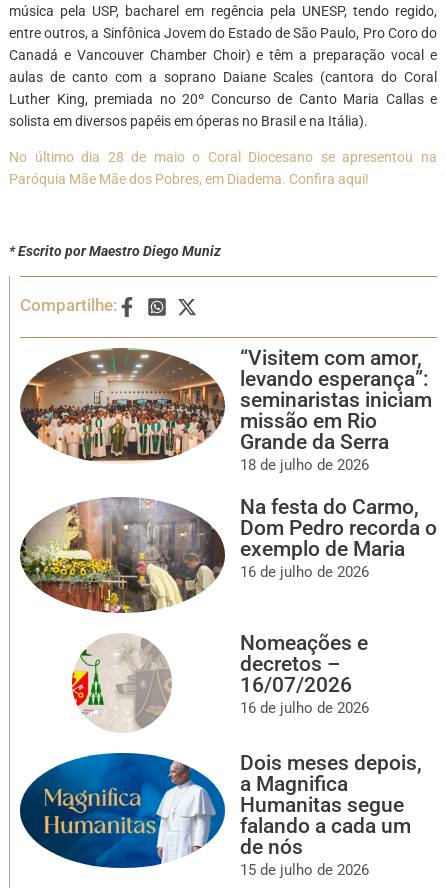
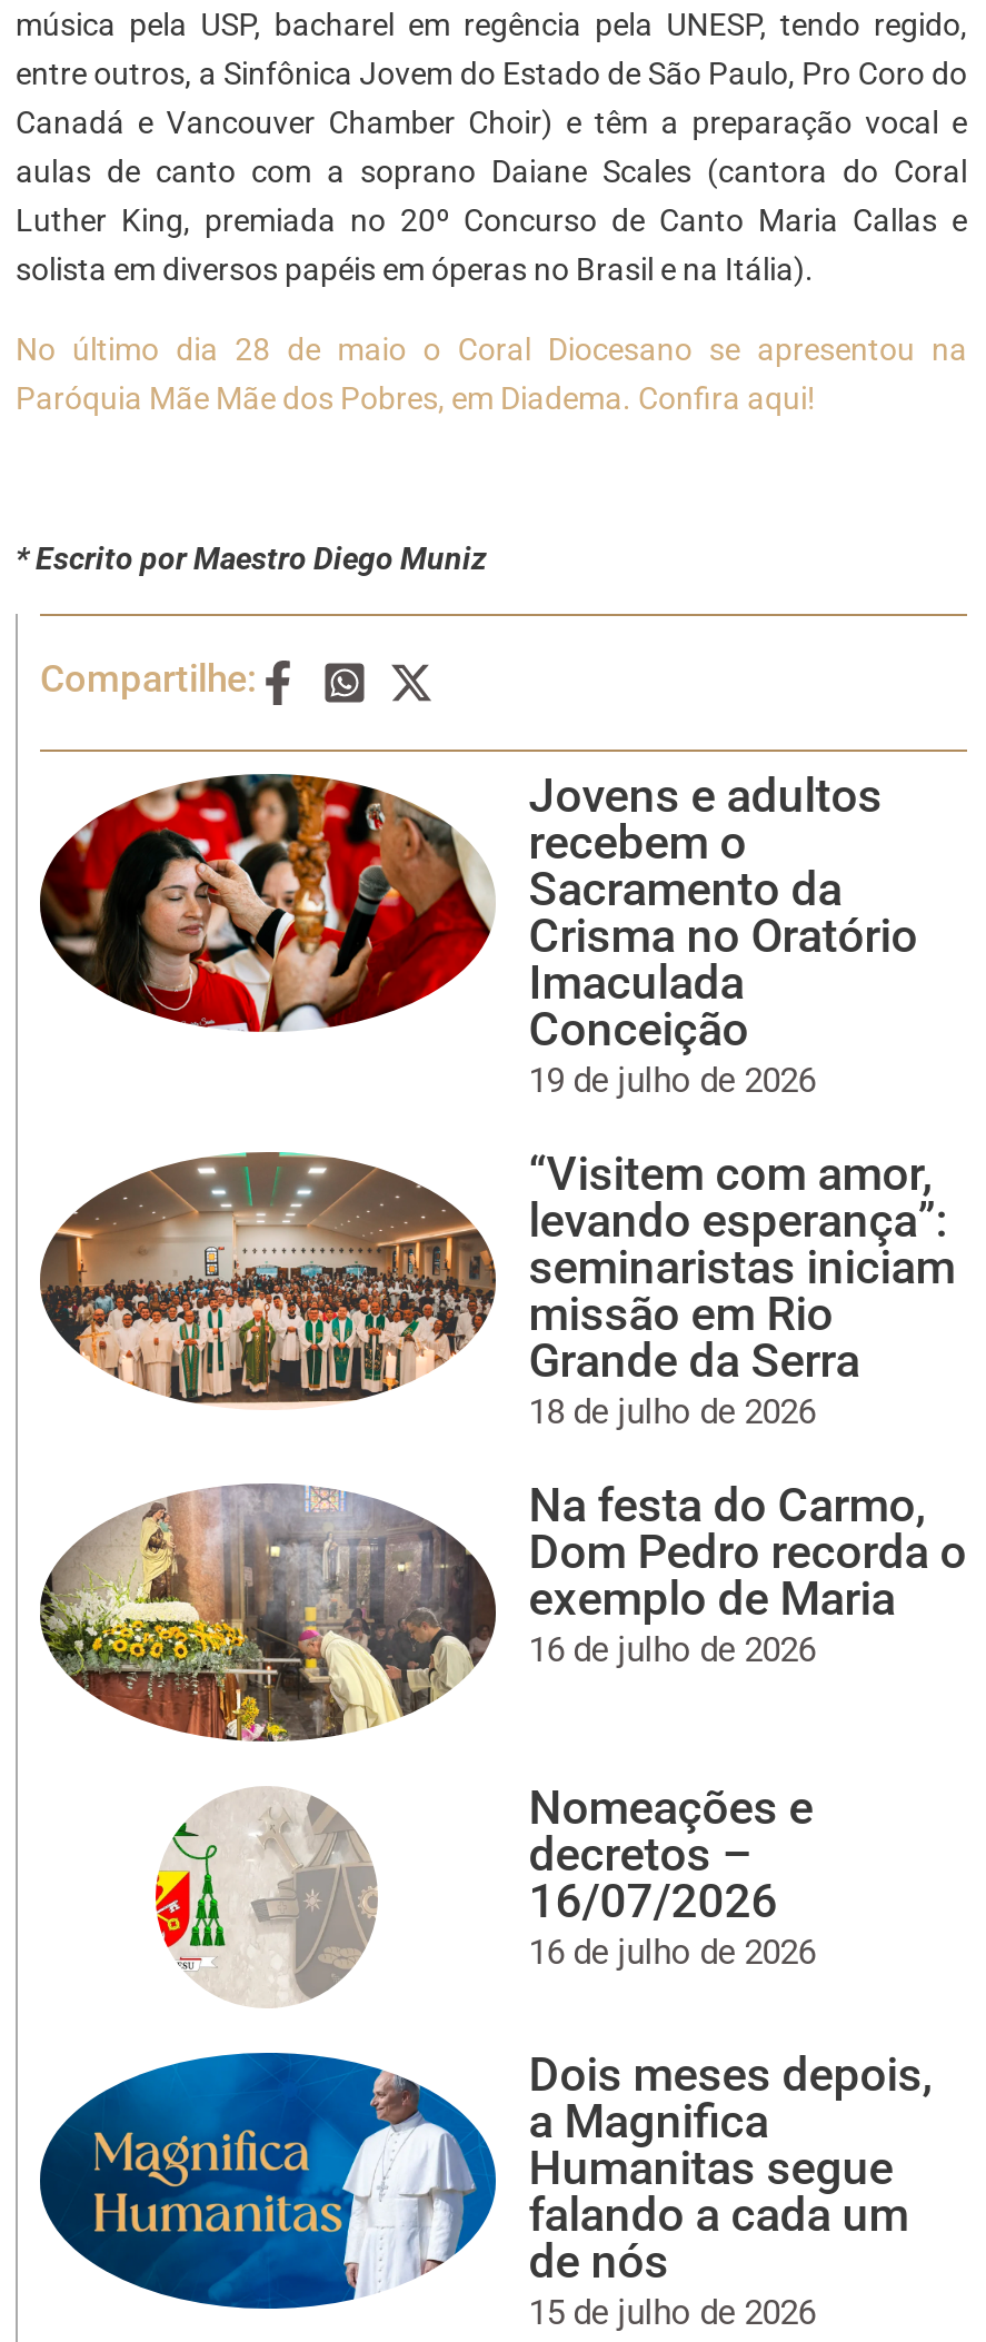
+ [image]
+ Jovens e adultos
+ recebem o
+ Sacramento da
+ Crisma no Oratório
+ Imaculada
+ Conceição
+ 19 de julho de 2026
